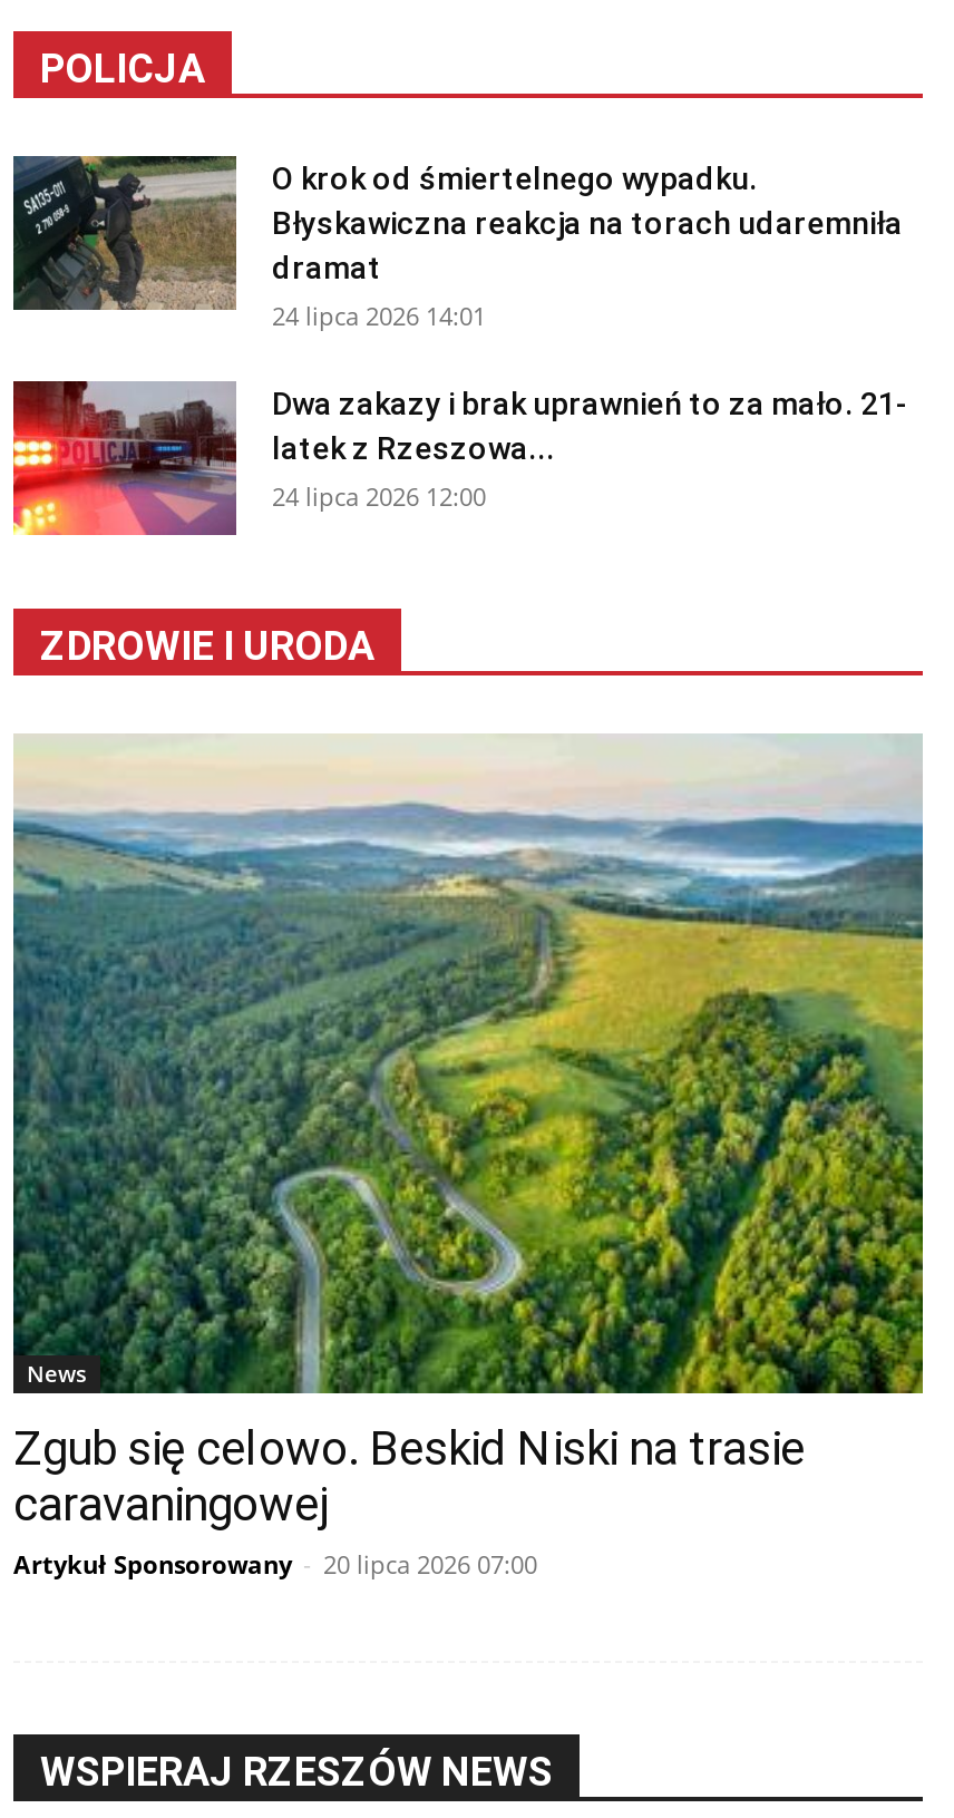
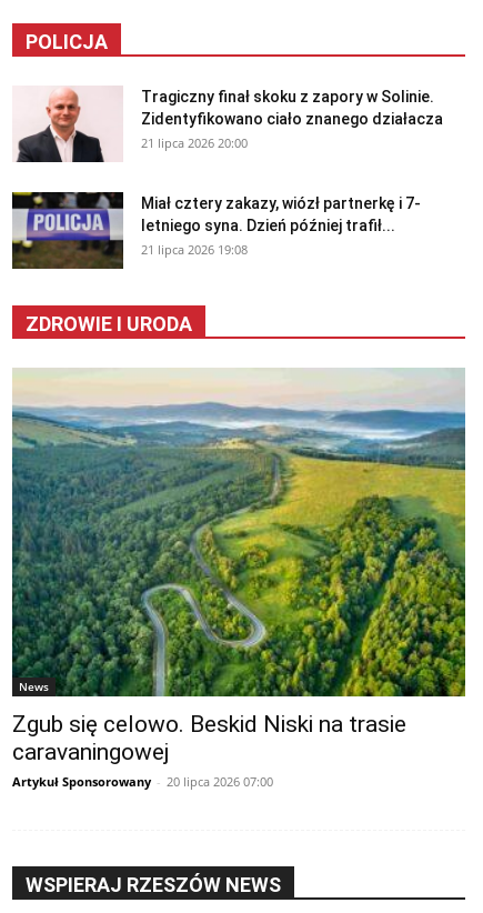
- [image]
- O krok od śmiertelnego wypadku.
- Błyskawiczna reakcja na torach udaremniła
- dramat
- 24 lipca 2026 14:01
+ [image]
+ Tragiczny finał skoku z zapory w Solinie.
+ Zidentyfikowano ciało znanego działacza
+ 21 lipca 2026 20:00

- [image]
- Dwa zakazy i brak uprawnień to za mało. 21-
- latek z Rzeszowa...
- 24 lipca 2026 12:00
+ [image]
+ Miał cztery zakazy, wiózł partnerkę i 7-
+ letniego syna. Dzień później trafił...
+ 21 lipca 2026 19:08
